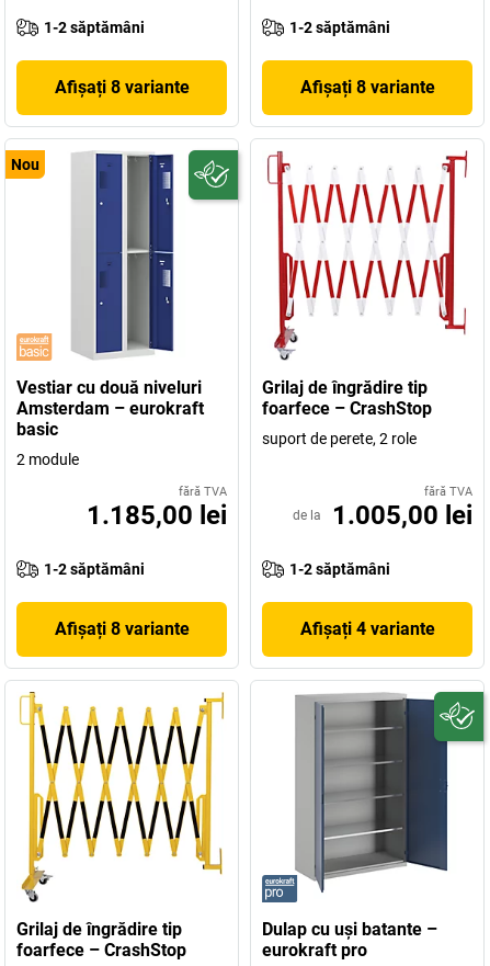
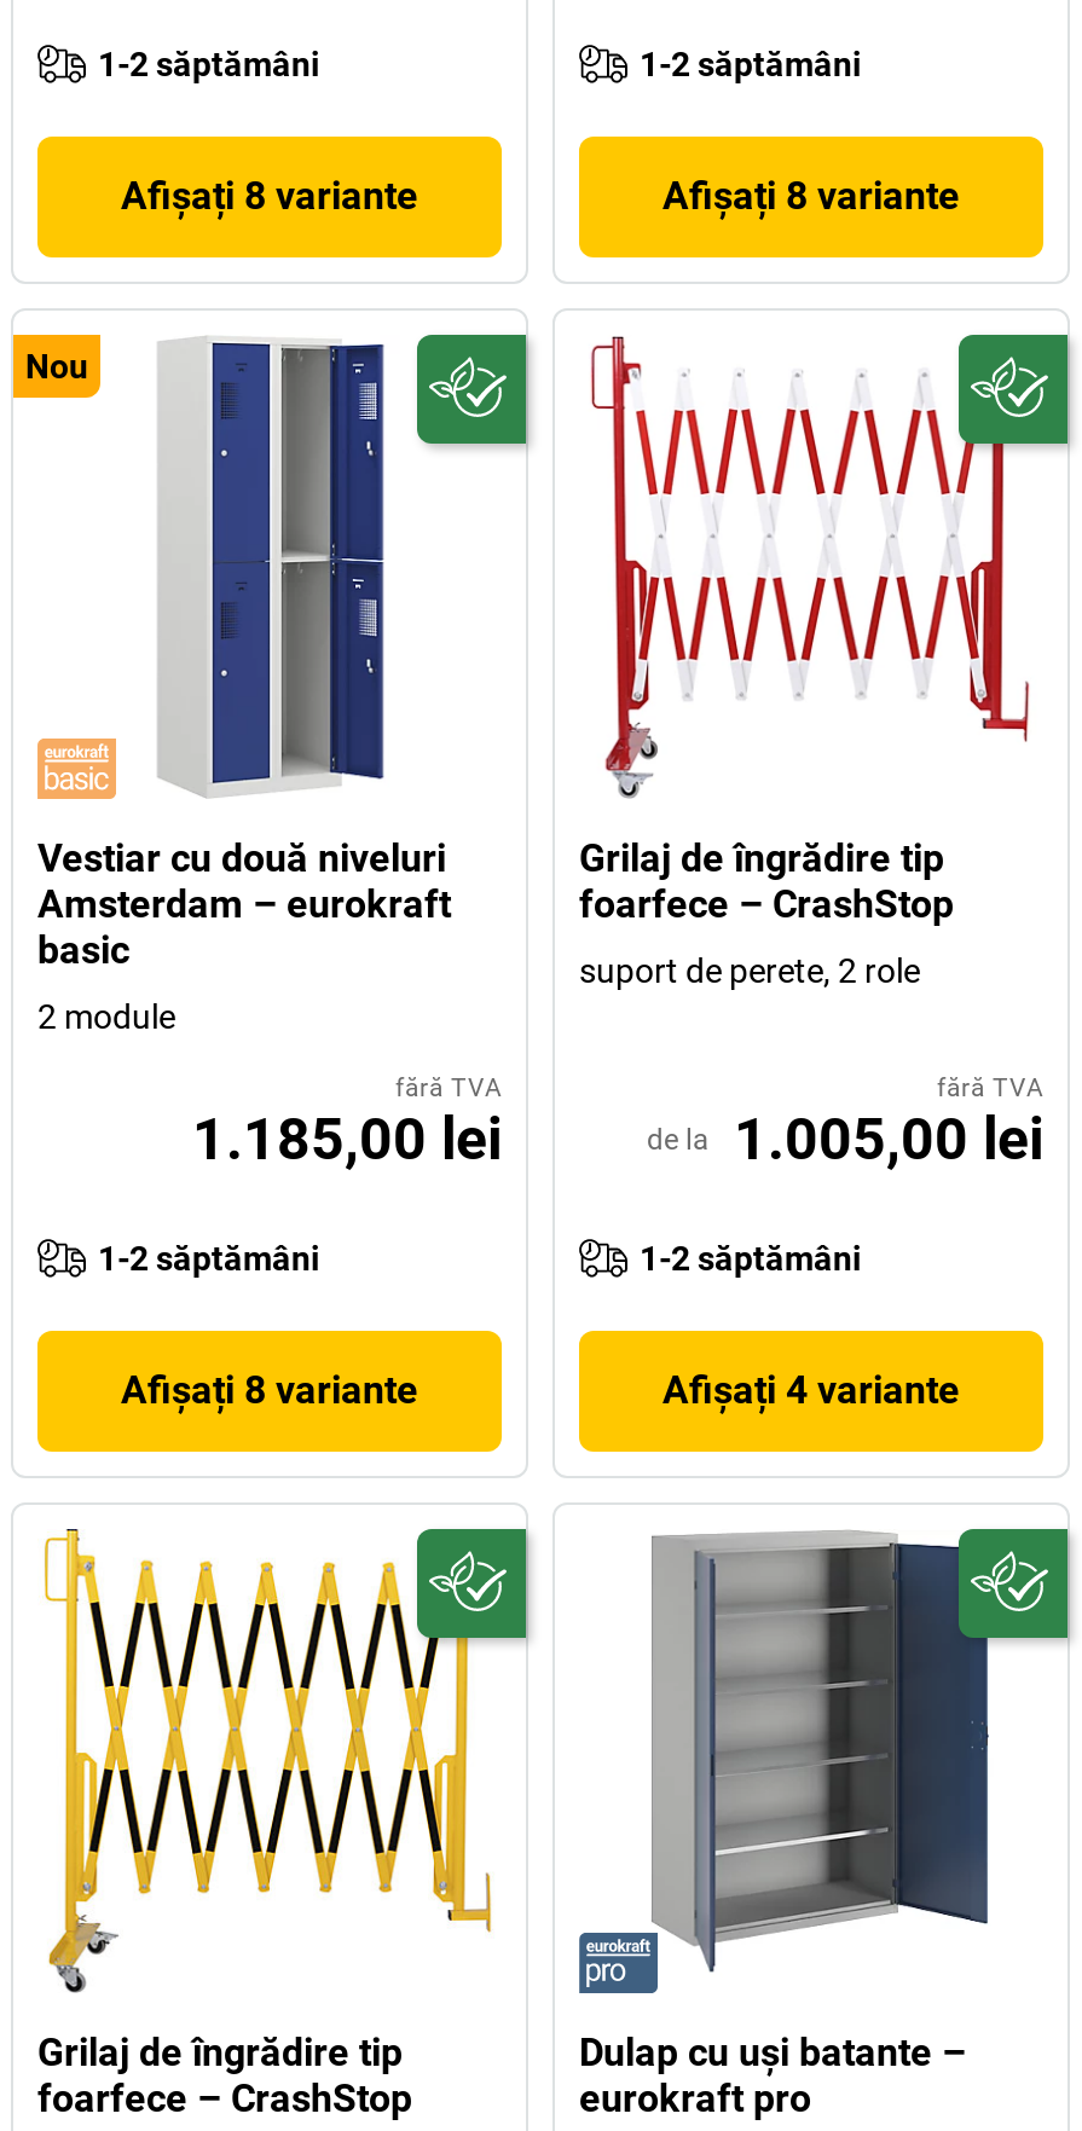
- [image]
+ [image]

- [image]
+ [image]
